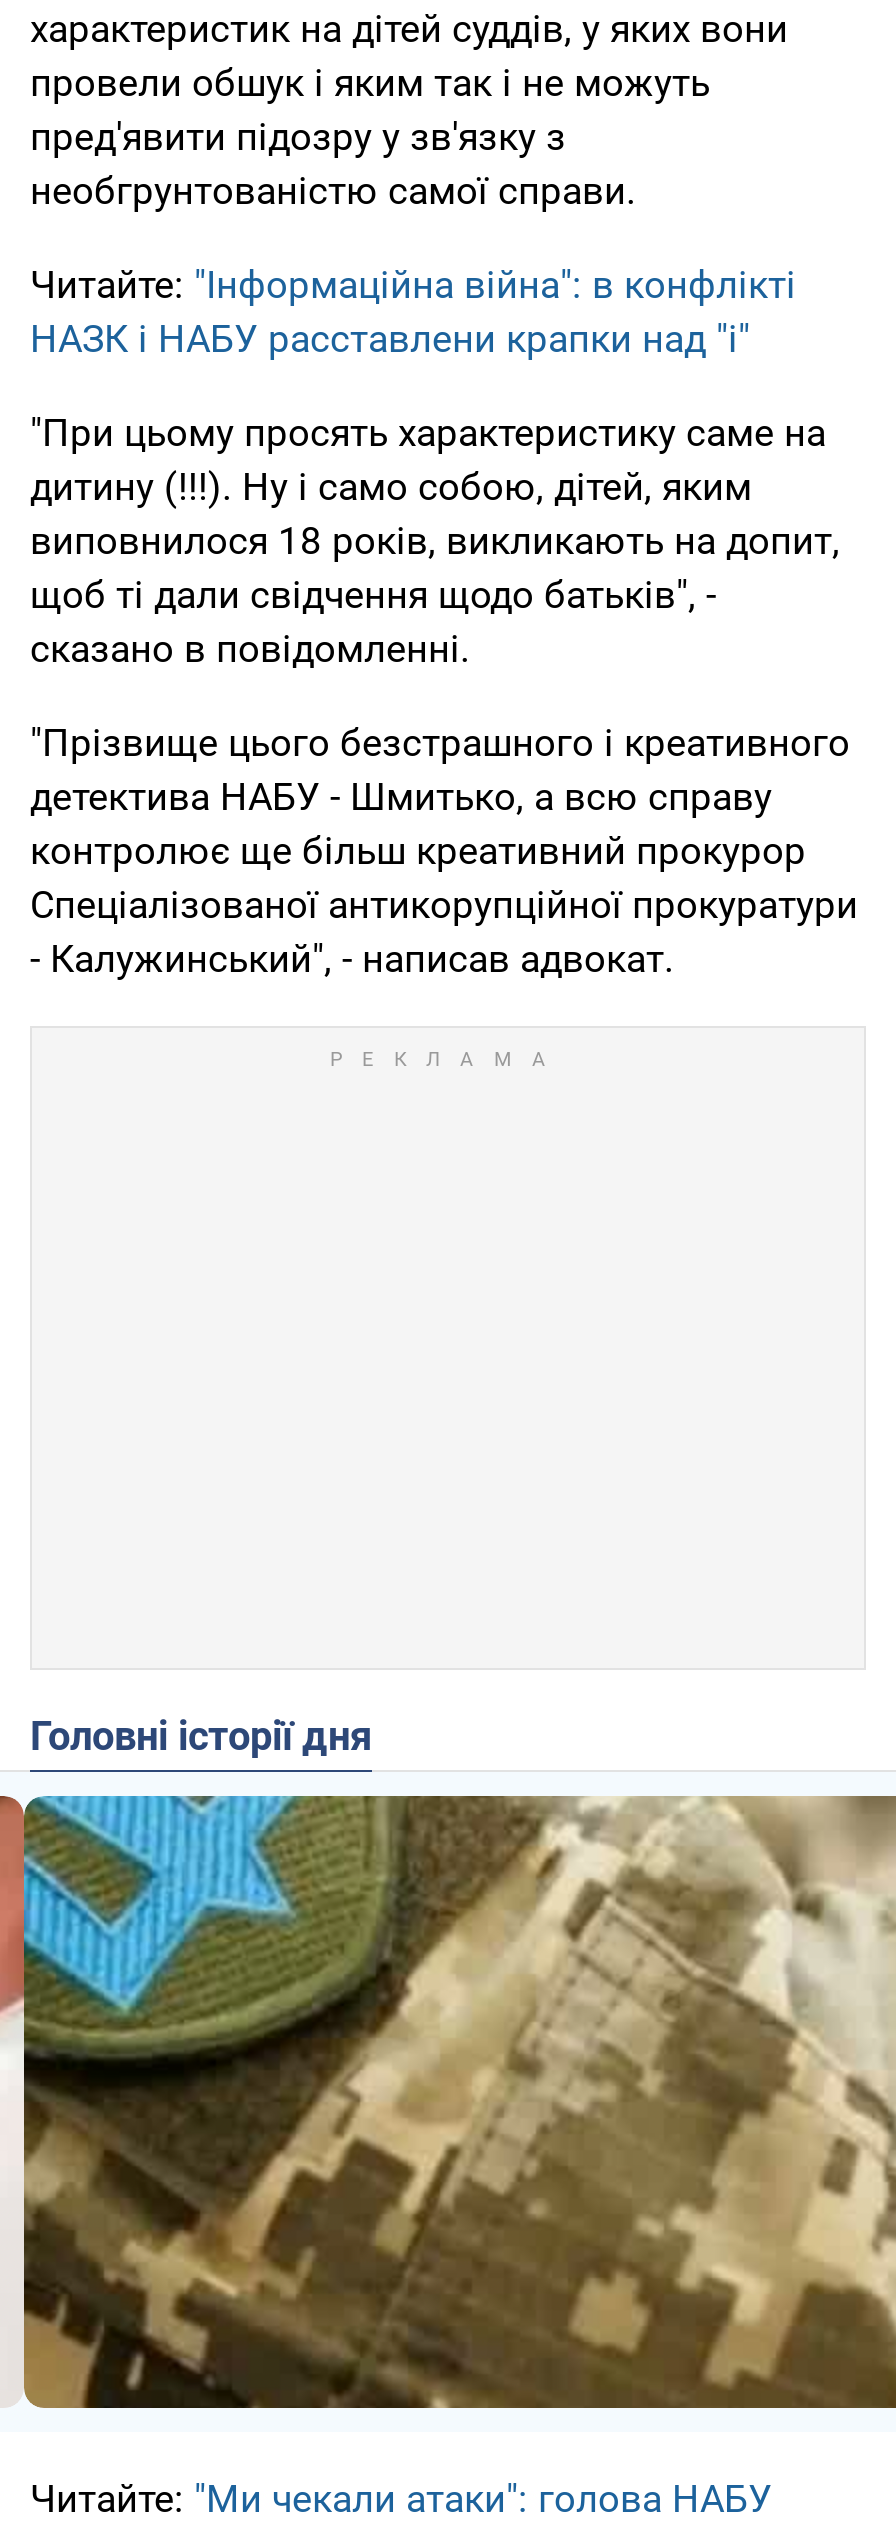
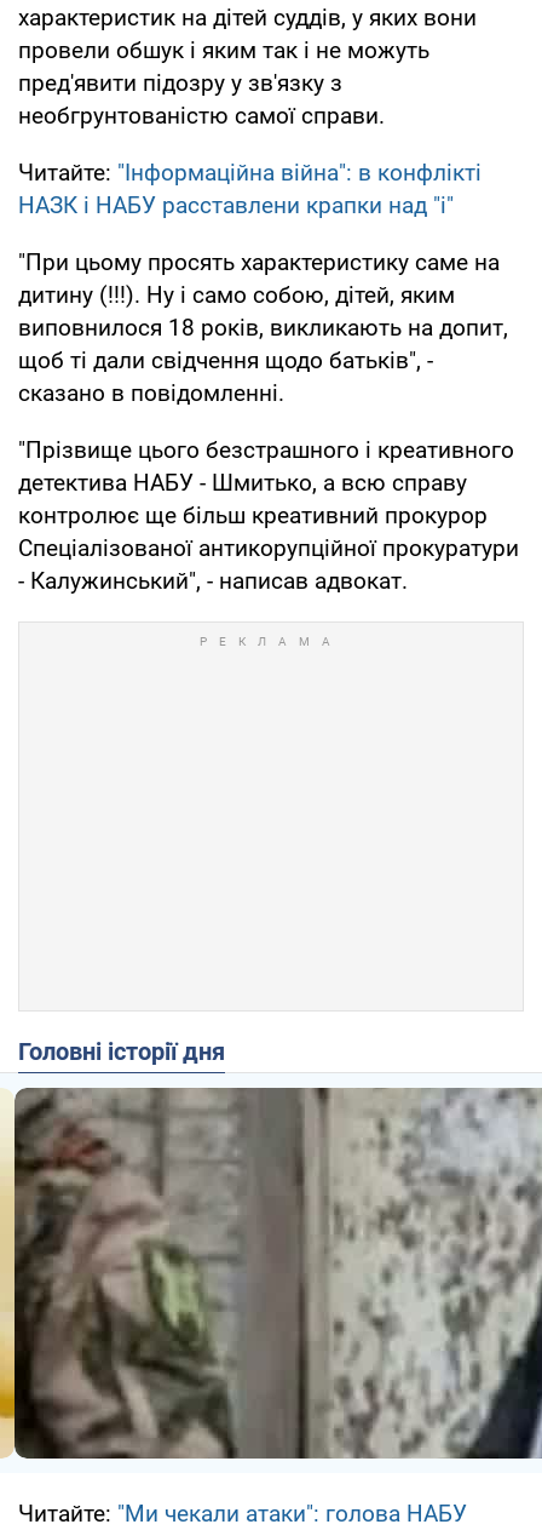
- [image]
+ [image]
